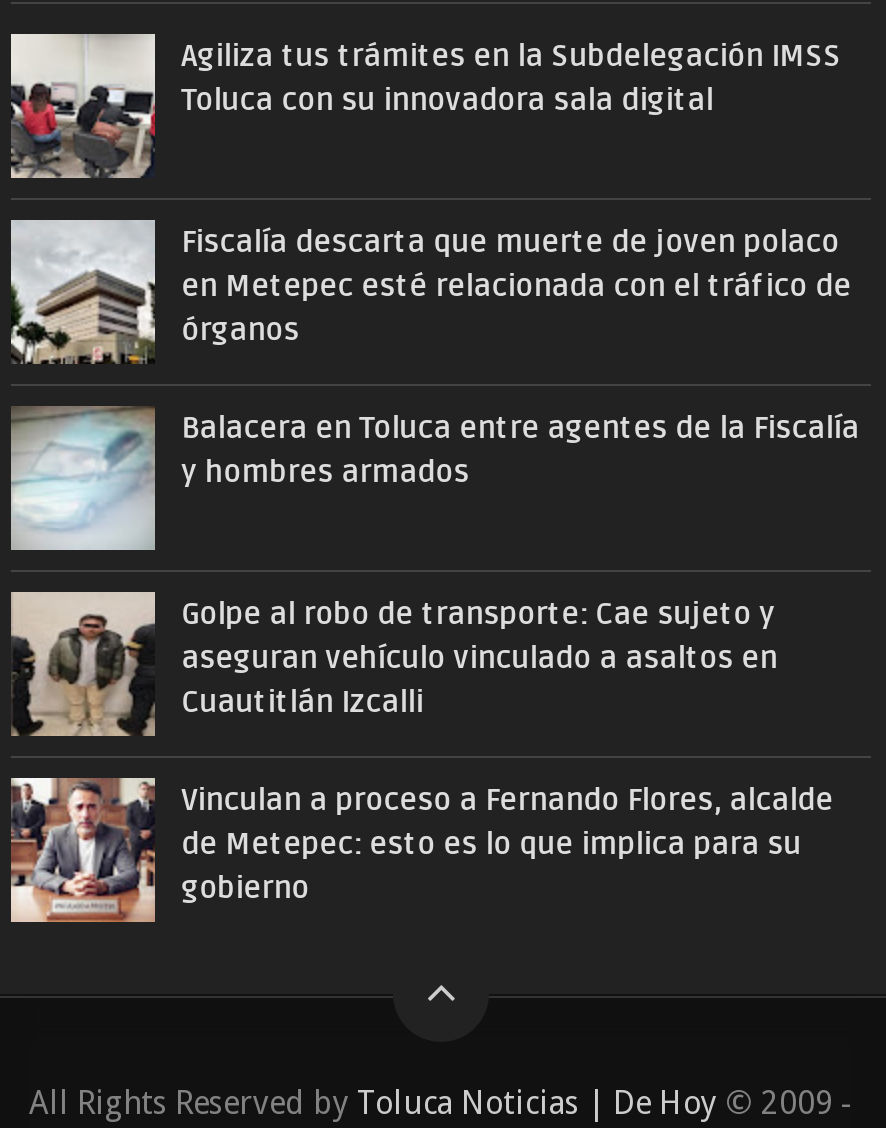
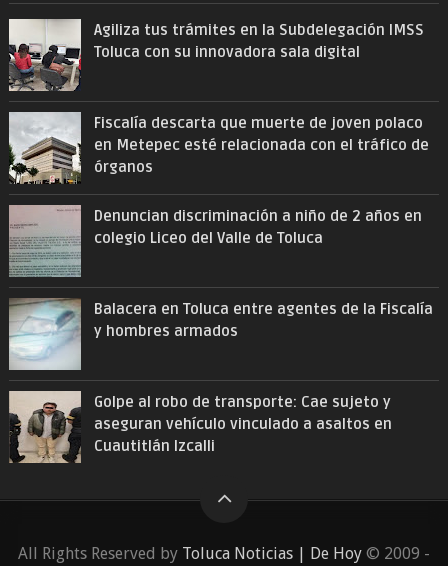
+ [image]
+ Denuncian discriminación a niño de 2 años en
+ colegio Liceo del Valle de Toluca

moved down: [image] | Balacera en Toluca entre agentes de la Fiscalía | y hombres armados | Golpe al robo de transporte: Cae sujeto y | aseguran vehículo vinculado a asaltos en | Cuautitlán Izcalli

- [image]
- Vinculan a proceso a Fernando Flores, alcalde
- de Metepec: esto es lo que implica para su
- gobierno
